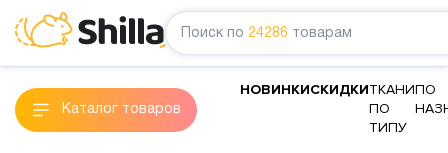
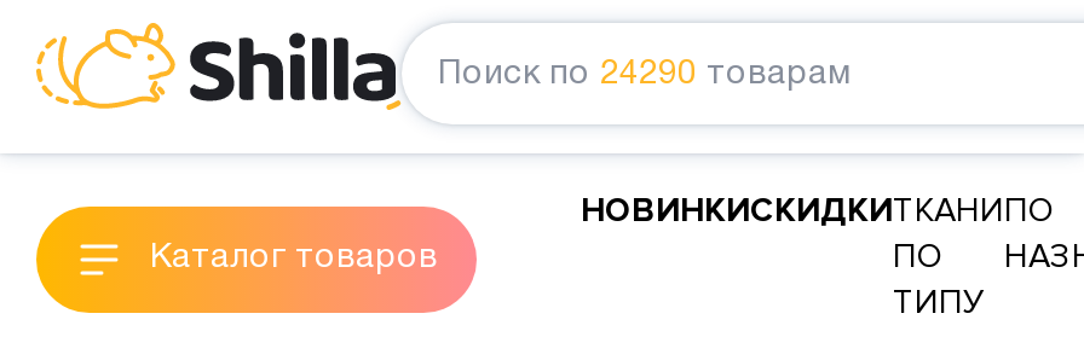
- Поиск по 24286 товарам
+ Поиск по 24290 товарам
